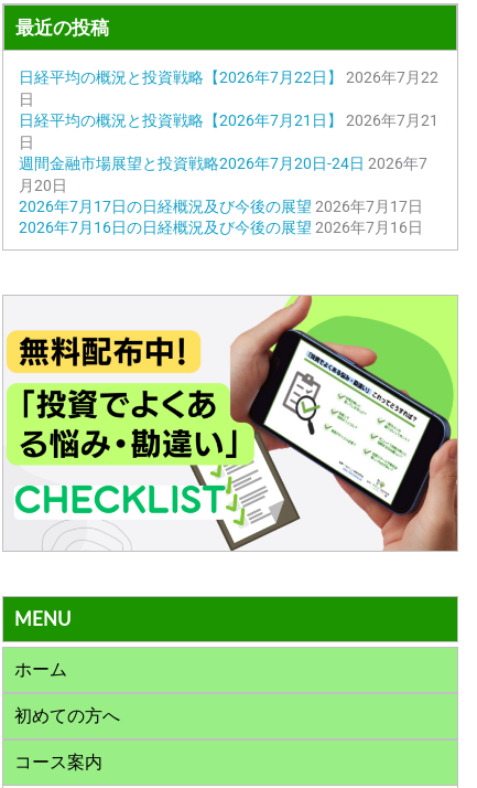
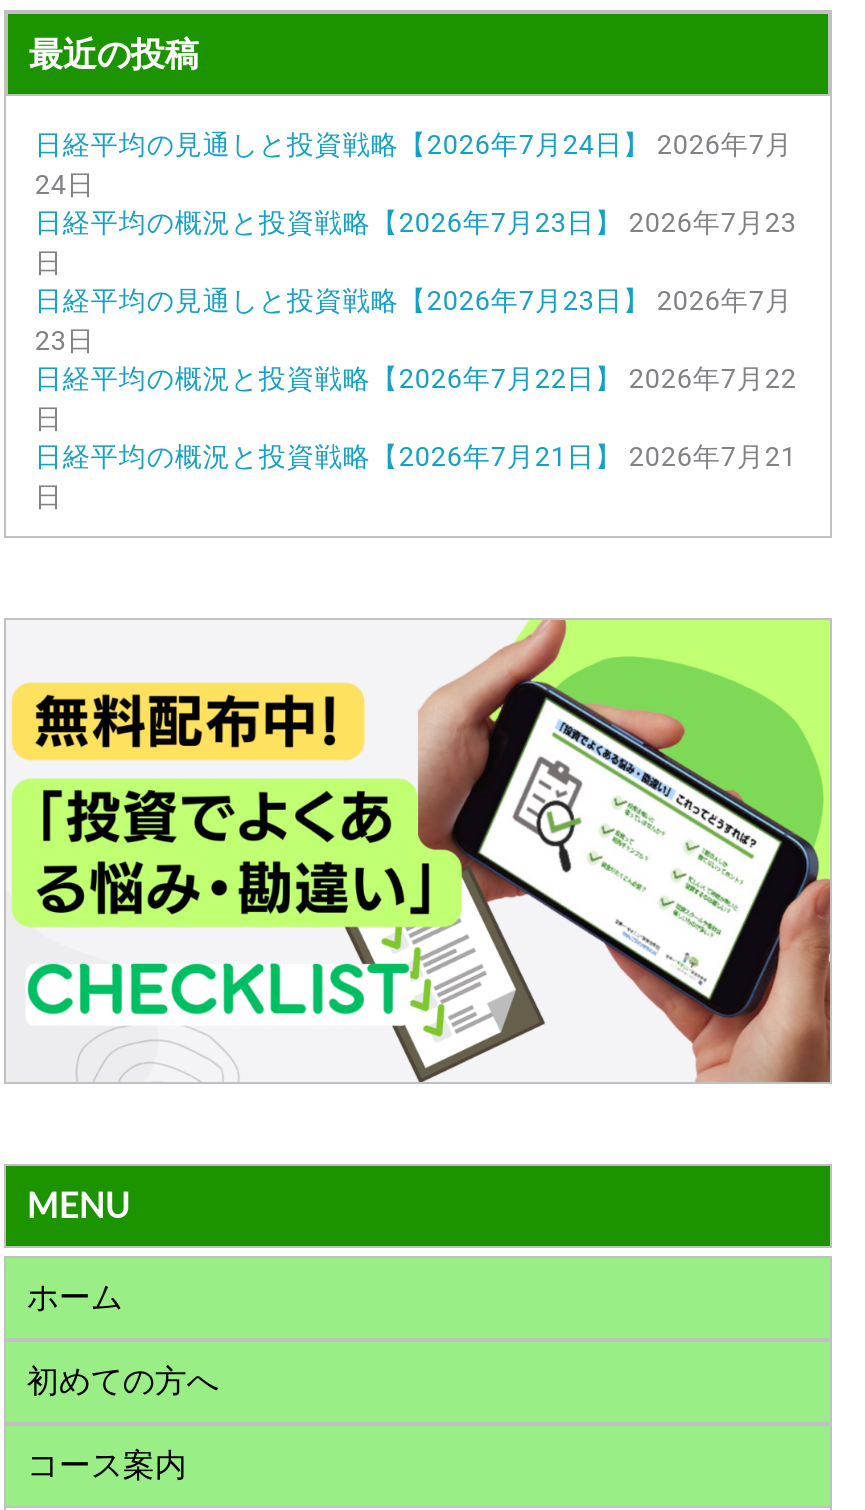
+ 日経平均の見通しと投資戦略【2026年7月24日】 2026年7月
+ 24日
+ 日経平均の概況と投資戦略【2026年7月23日】 2026年7月23
+ 日
+ 日経平均の見通しと投資戦略【2026年7月23日】 2026年7月
+ 23日

moved down: 日経平均の概況と投資戦略【2026年7月22日】 2026年7月22 | 日 | 日経平均の概況と投資戦略【2026年7月21日】 2026年7月21 | 日

- 週間金融市場展望と投資戦略2026年7月20日-24日 2026年7
- 月20日
- 2026年7月17日の日経概況及び今後の展望 2026年7月17日
- 2026年7月16日の日経概況及び今後の展望 2026年7月16日
